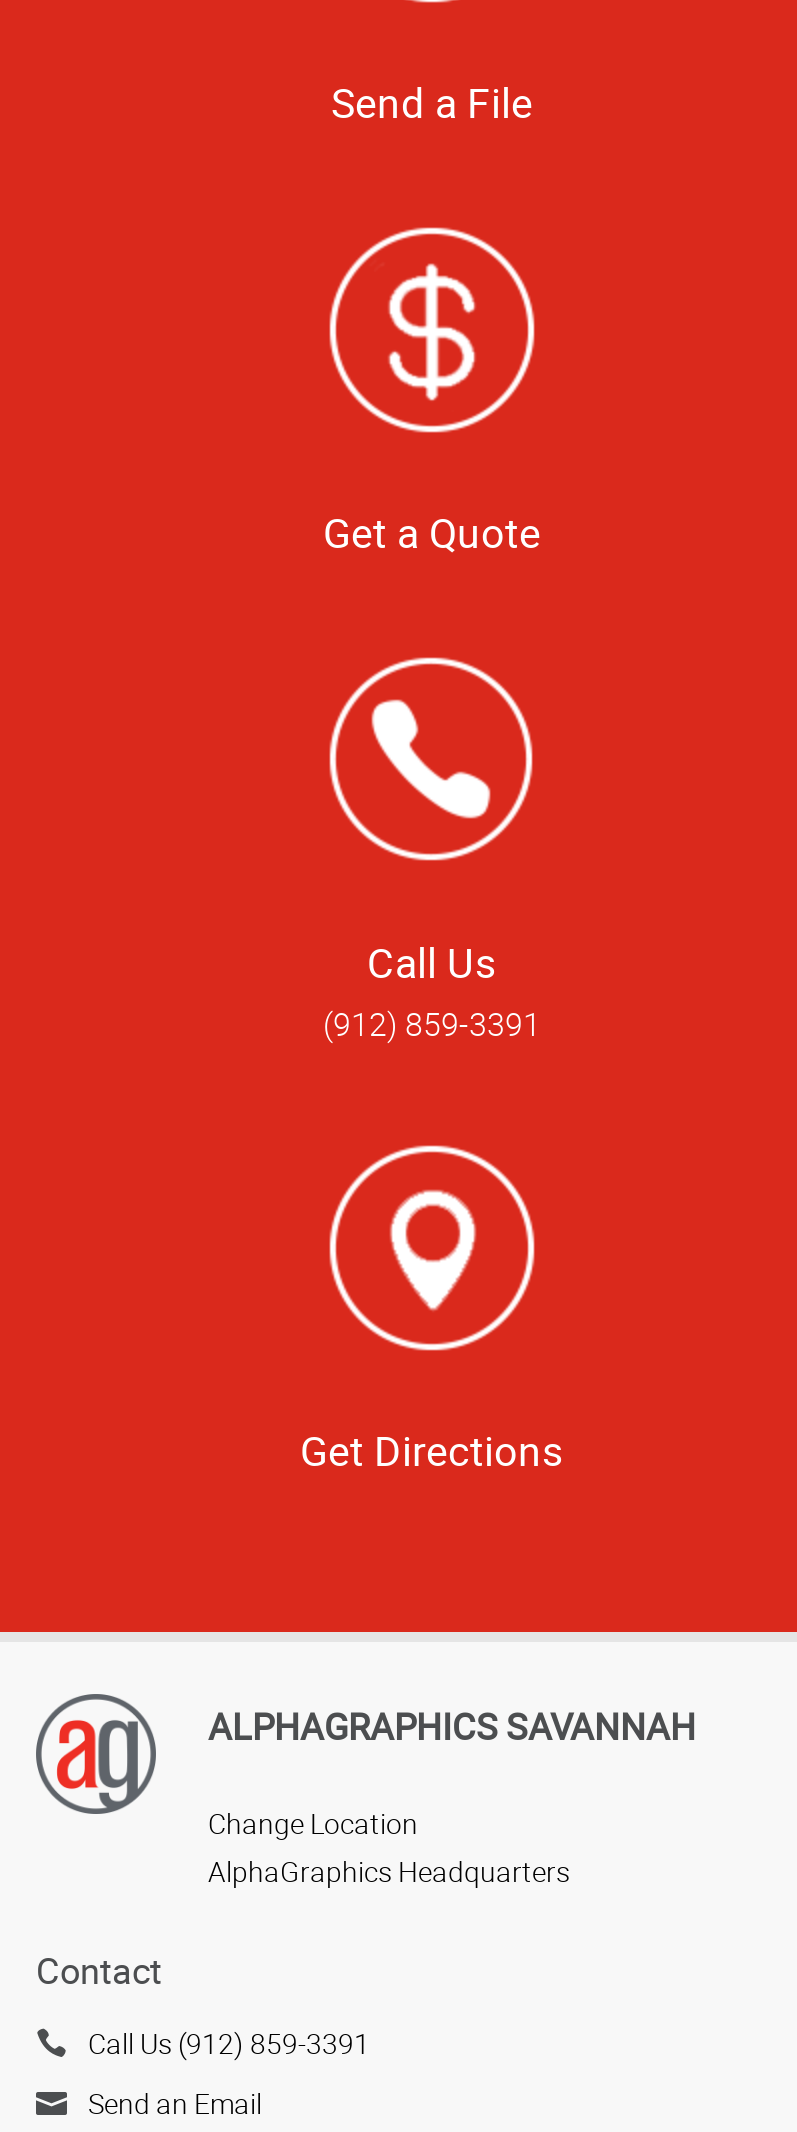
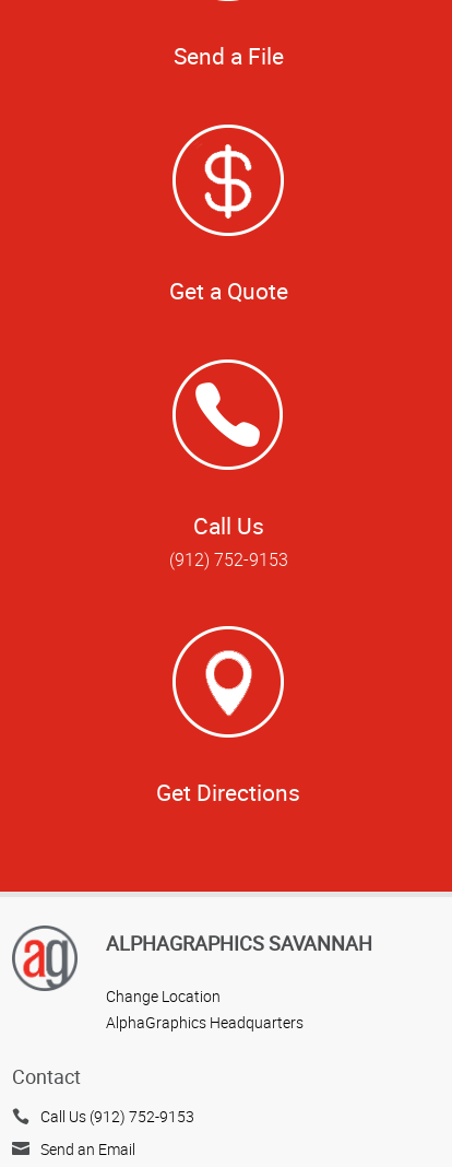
- (912) 859-3391
+ (912) 752-9153

- Call Us (912) 859-3391
+ Call Us (912) 752-9153
